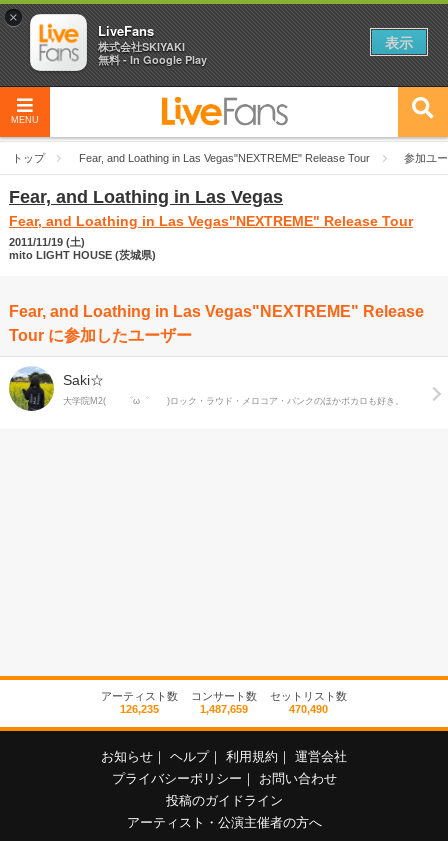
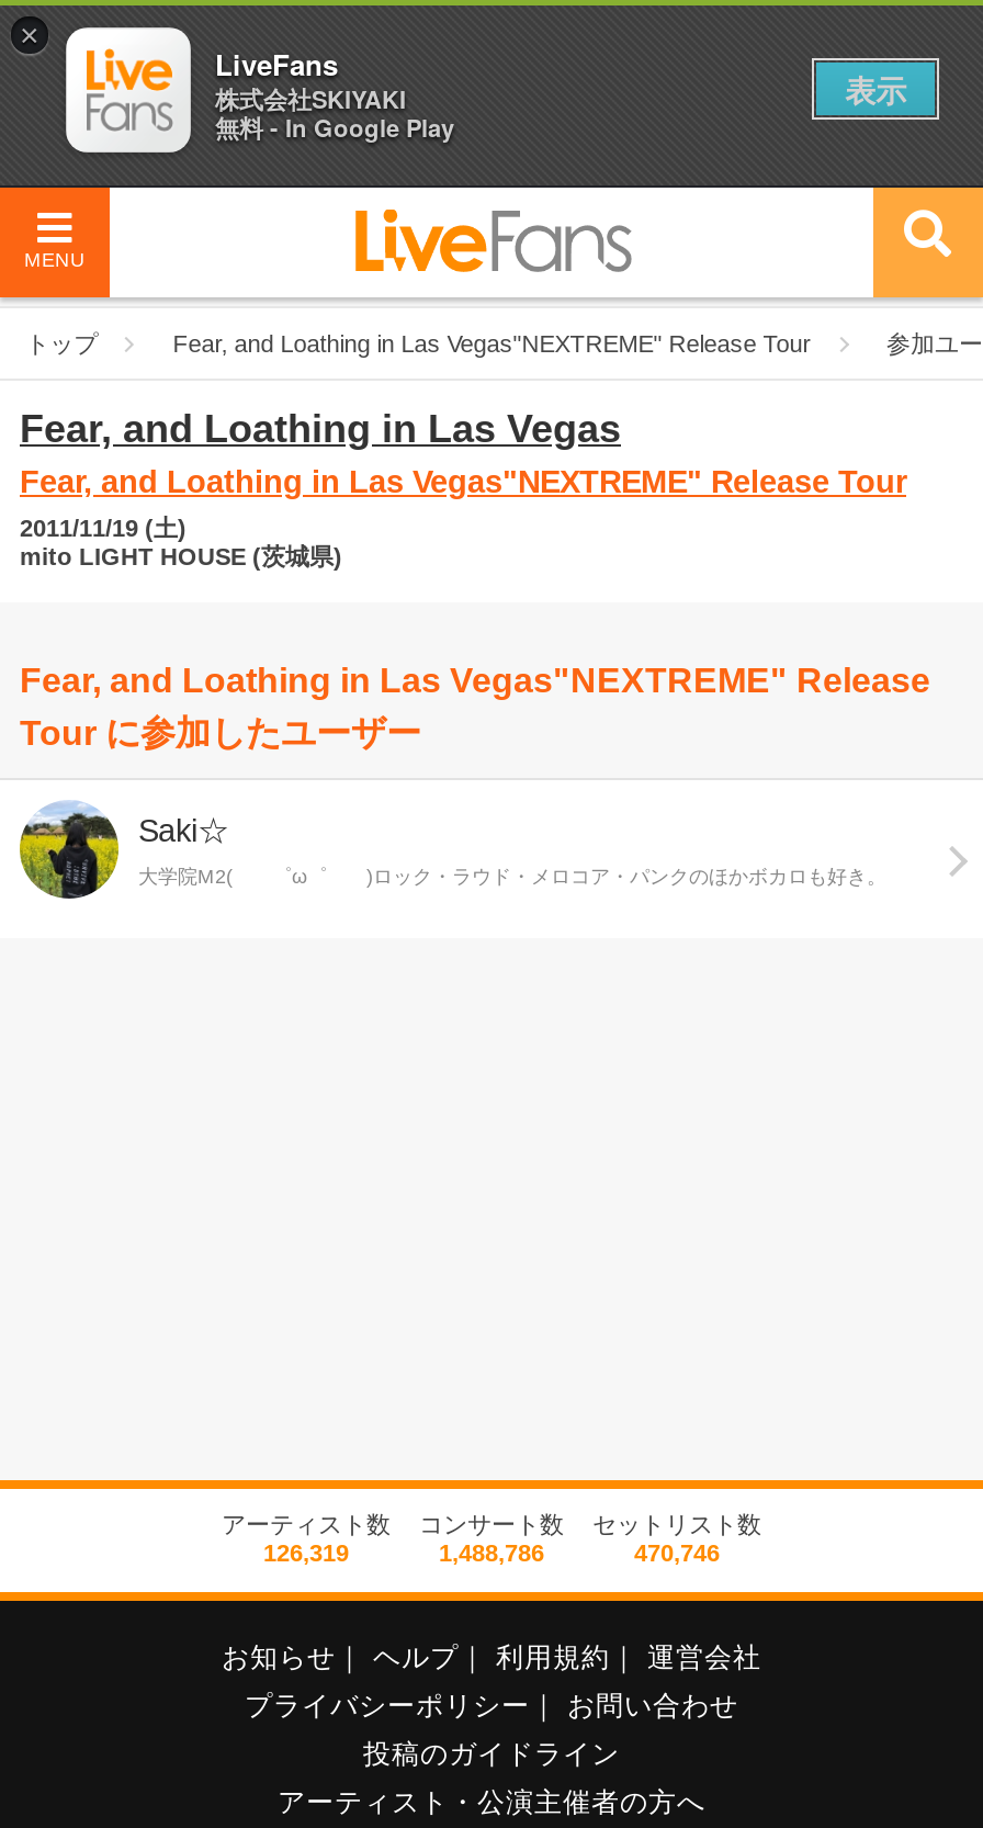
- 126,235
+ 126,319

- 1,487,659
+ 1,488,786

- 470,490
+ 470,746
